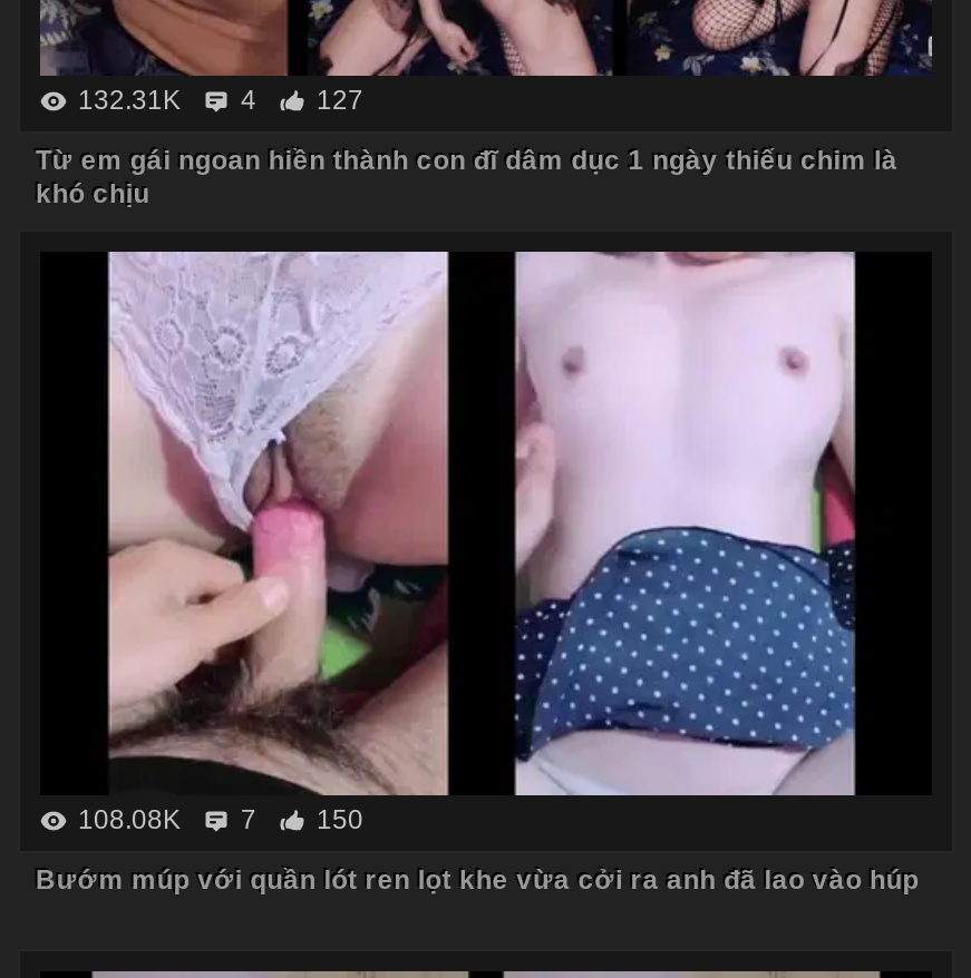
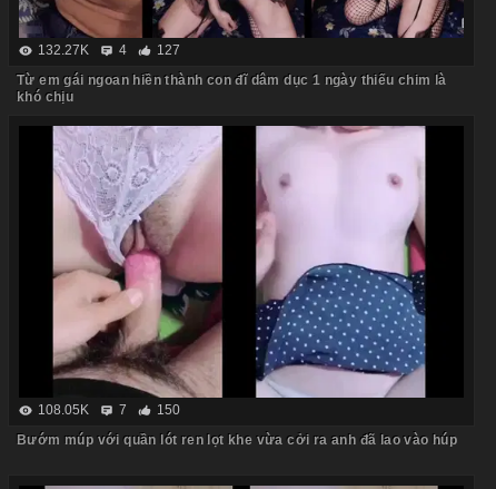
- 132.31K 4 127
+ 132.27K 4 127

- 108.08K 7 150
+ 108.05K 7 150
